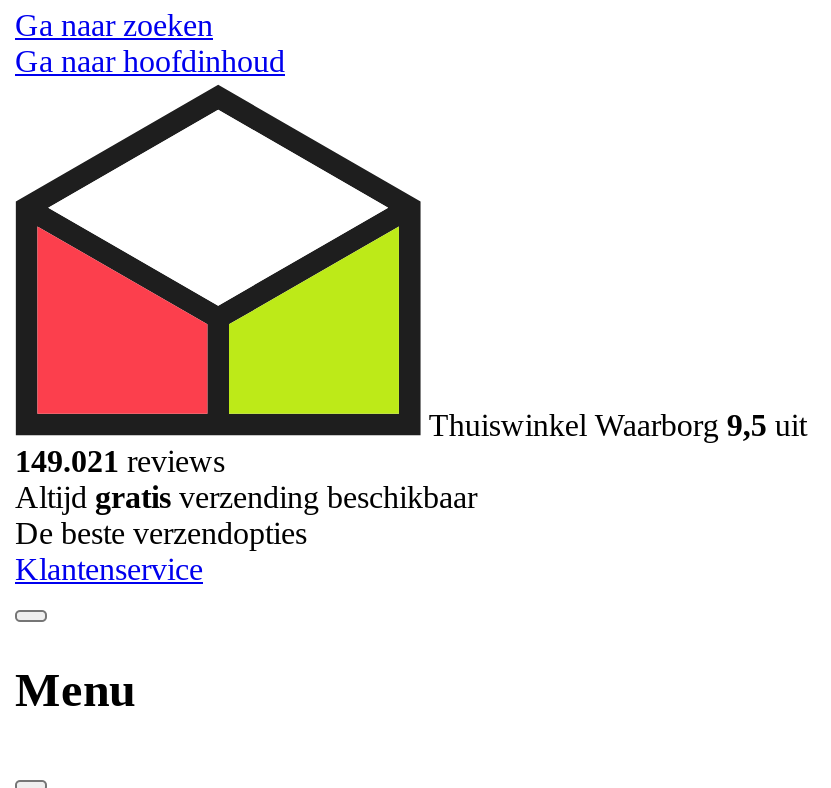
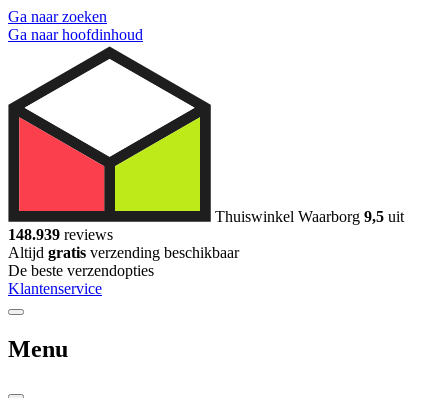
- 149.021 reviews
+ 148.939 reviews
